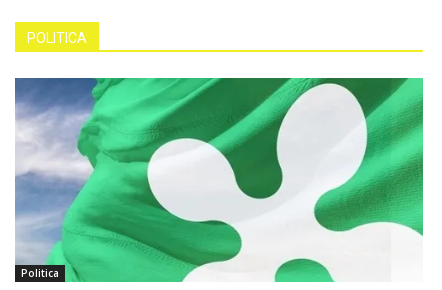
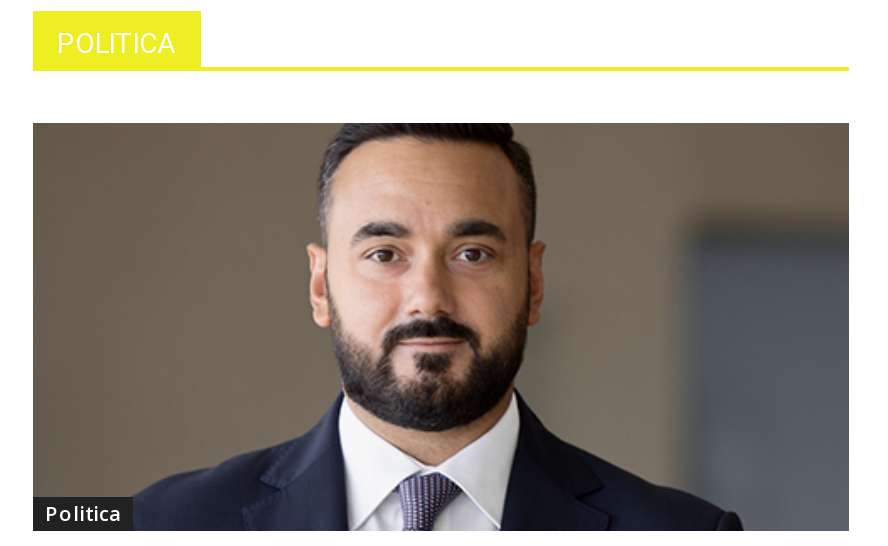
- [image]
+ [image]
